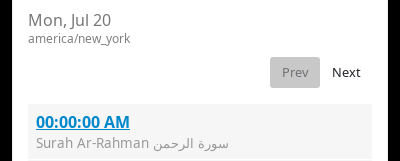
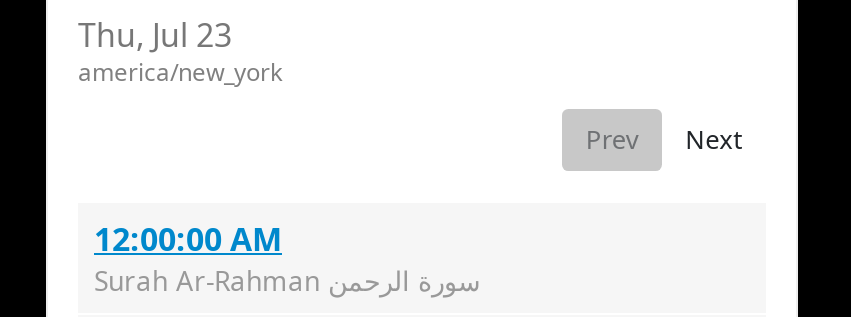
- Mon, Jul 20
+ Thu, Jul 23

- 00:00:00 AM
+ 12:00:00 AM
